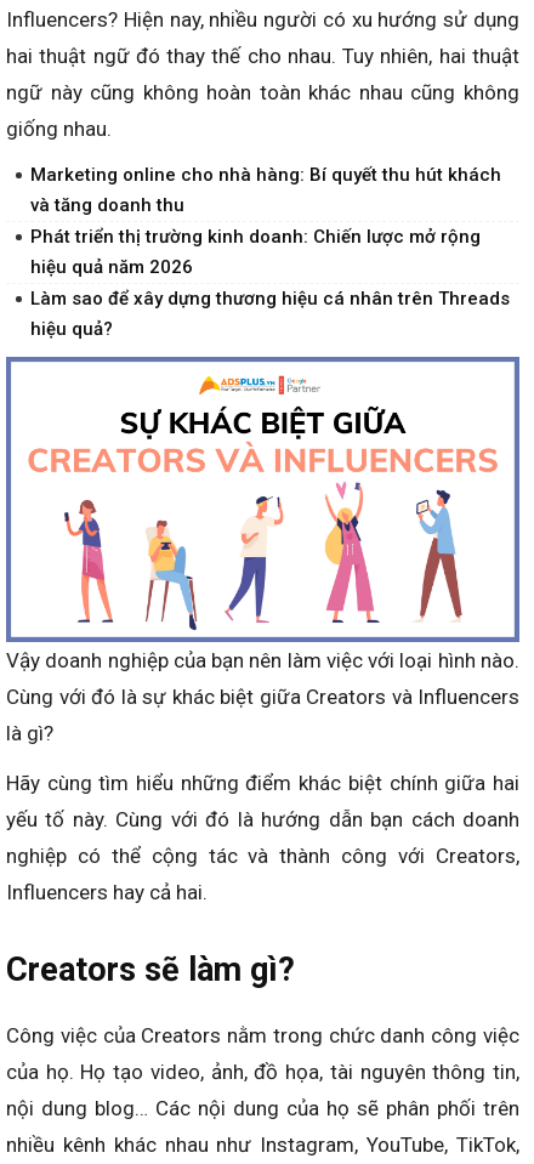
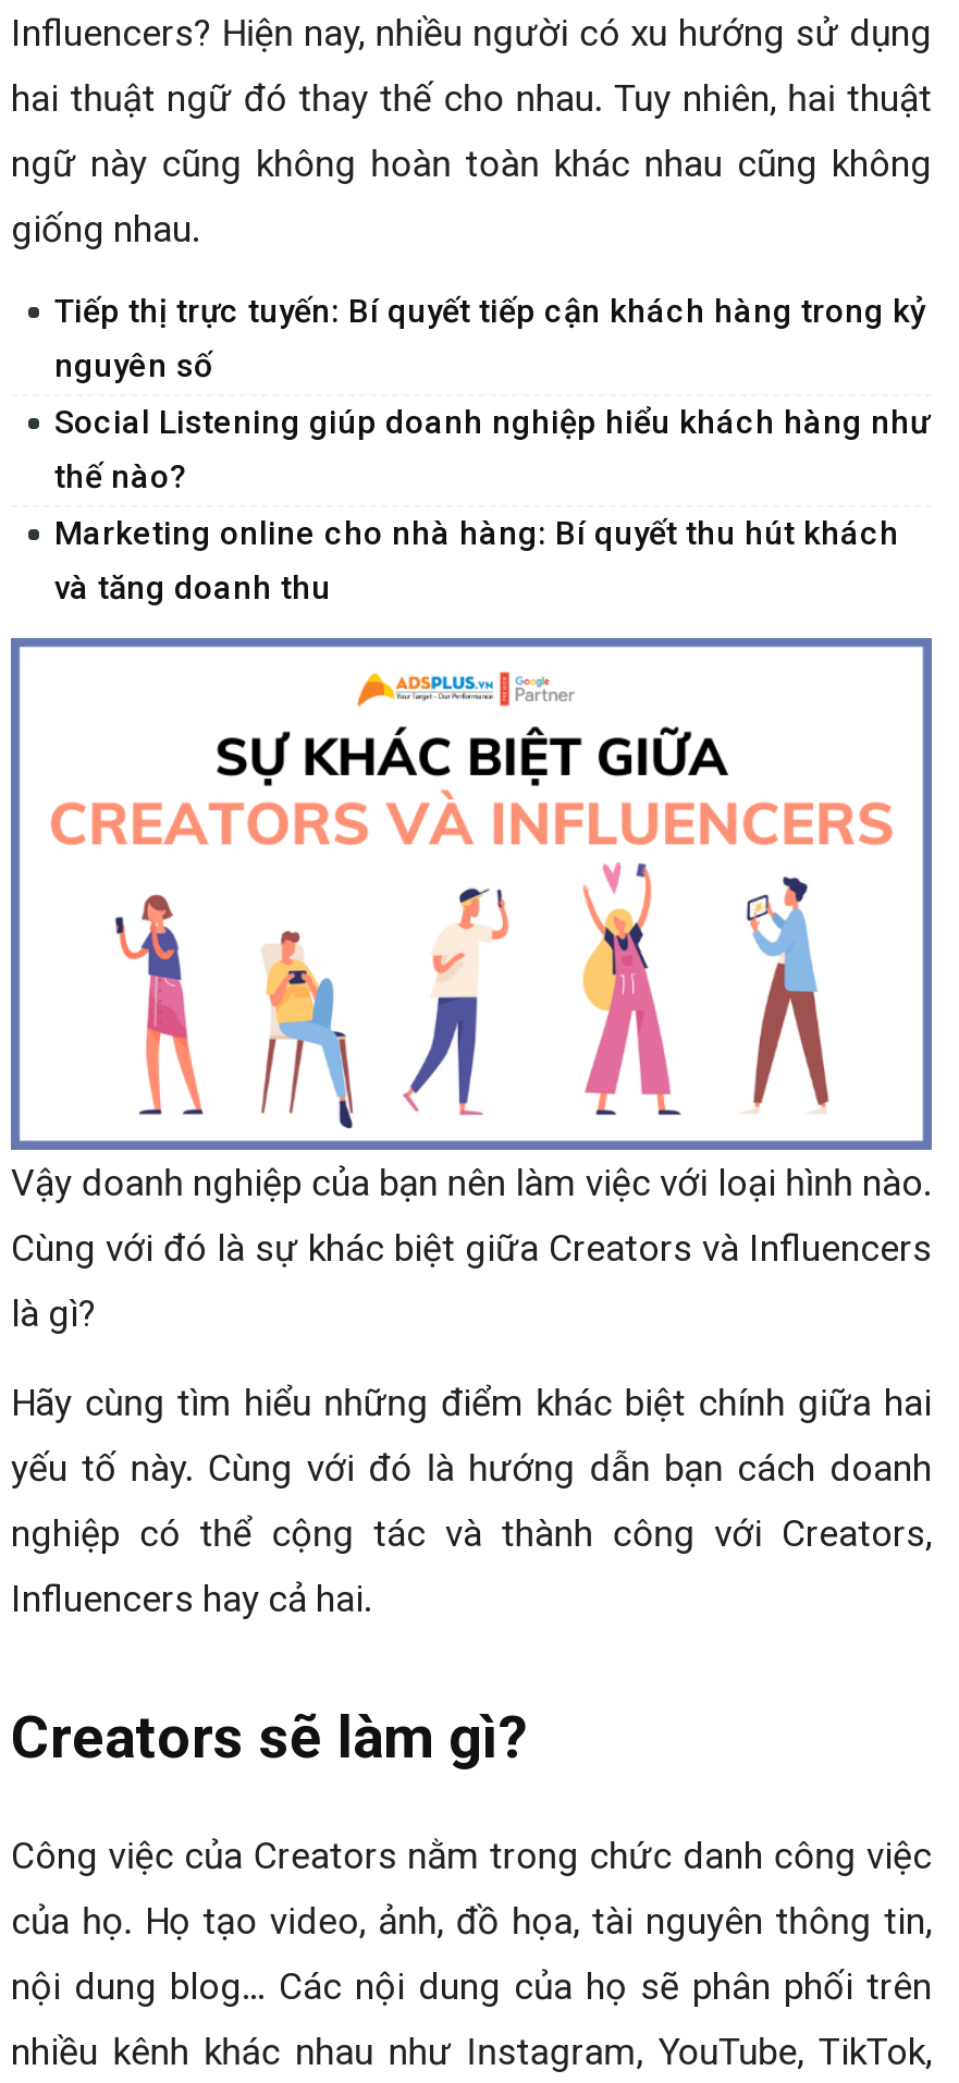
+ Tiếp thị trực tuyến: Bí quyết tiếp cận khách hàng trong kỷ
+ nguyên số
+ Social Listening giúp doanh nghiệp hiểu khách hàng như
+ thế nào?

moved down: Marketing online cho nhà hàng: Bí quyết thu hút khách | và tăng doanh thu

- Phát triển thị trường kinh doanh: Chiến lược mở rộng
- hiệu quả năm 2026
- Làm sao để xây dựng thương hiệu cá nhân trên Threads
- hiệu quả?
